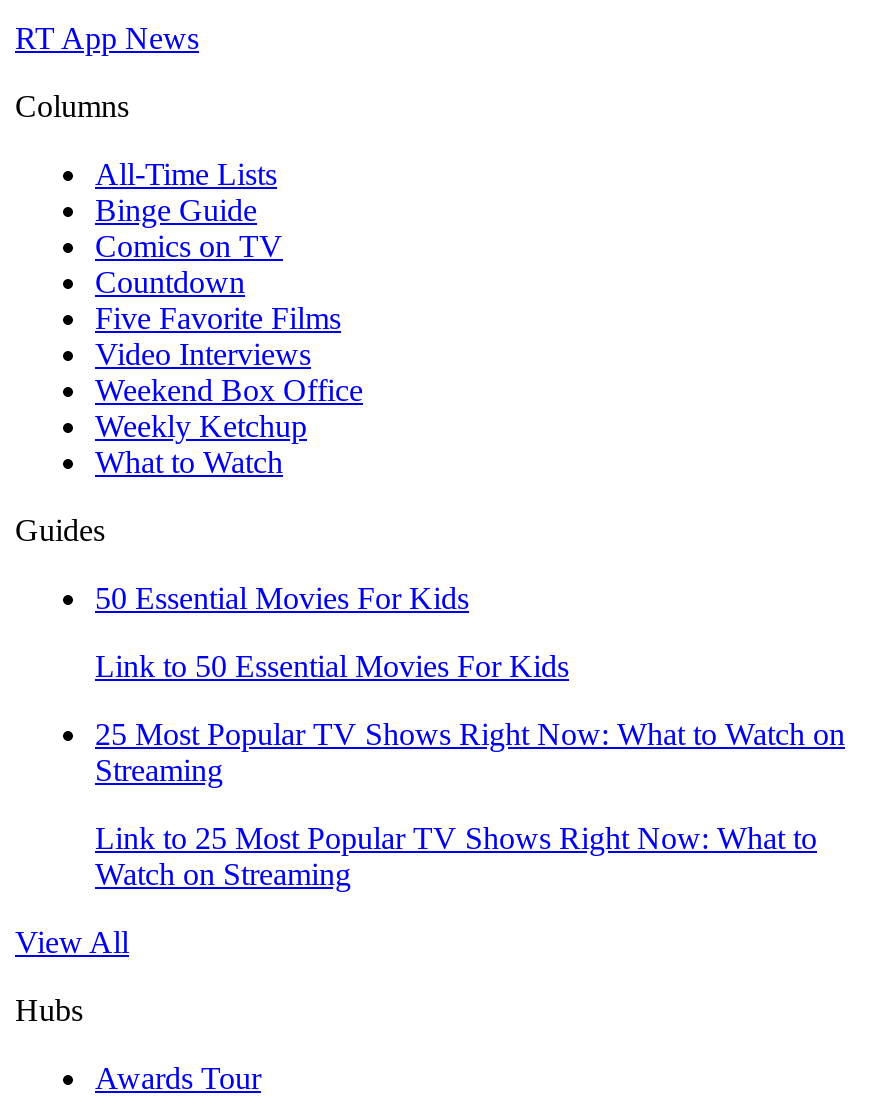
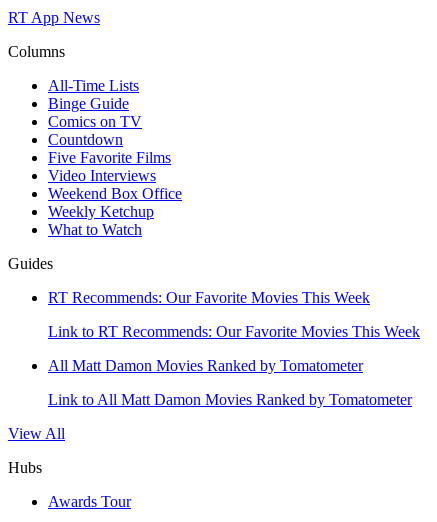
- 50 Essential Movies For Kids
+ RT Recommends: Our Favorite Movies This Week

- Link to 50 Essential Movies For Kids
+ Link to RT Recommends: Our Favorite Movies This Week

- 25 Most Popular TV Shows Right Now: What to Watch on
- Streaming
+ All Matt Damon Movies Ranked by Tomatometer

- Link to 25 Most Popular TV Shows Right Now: What to
- Watch on Streaming
+ Link to All Matt Damon Movies Ranked by Tomatometer
